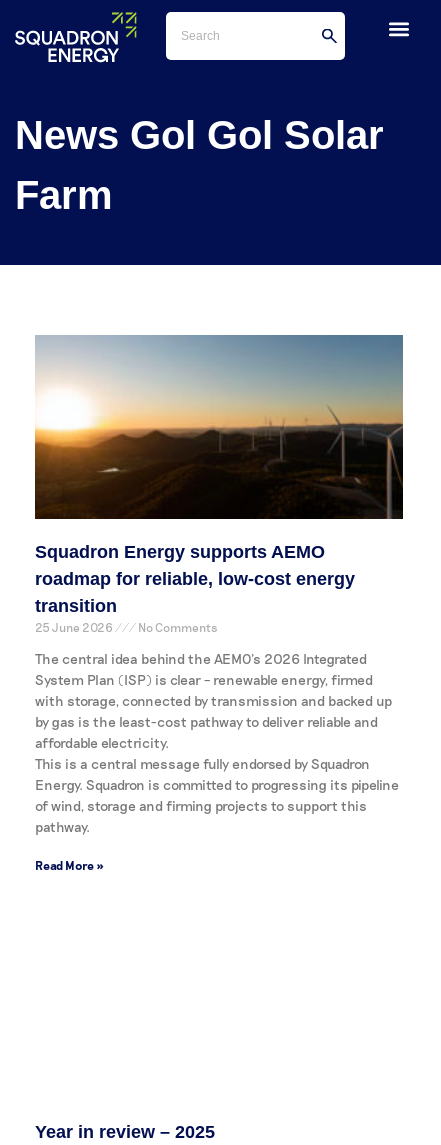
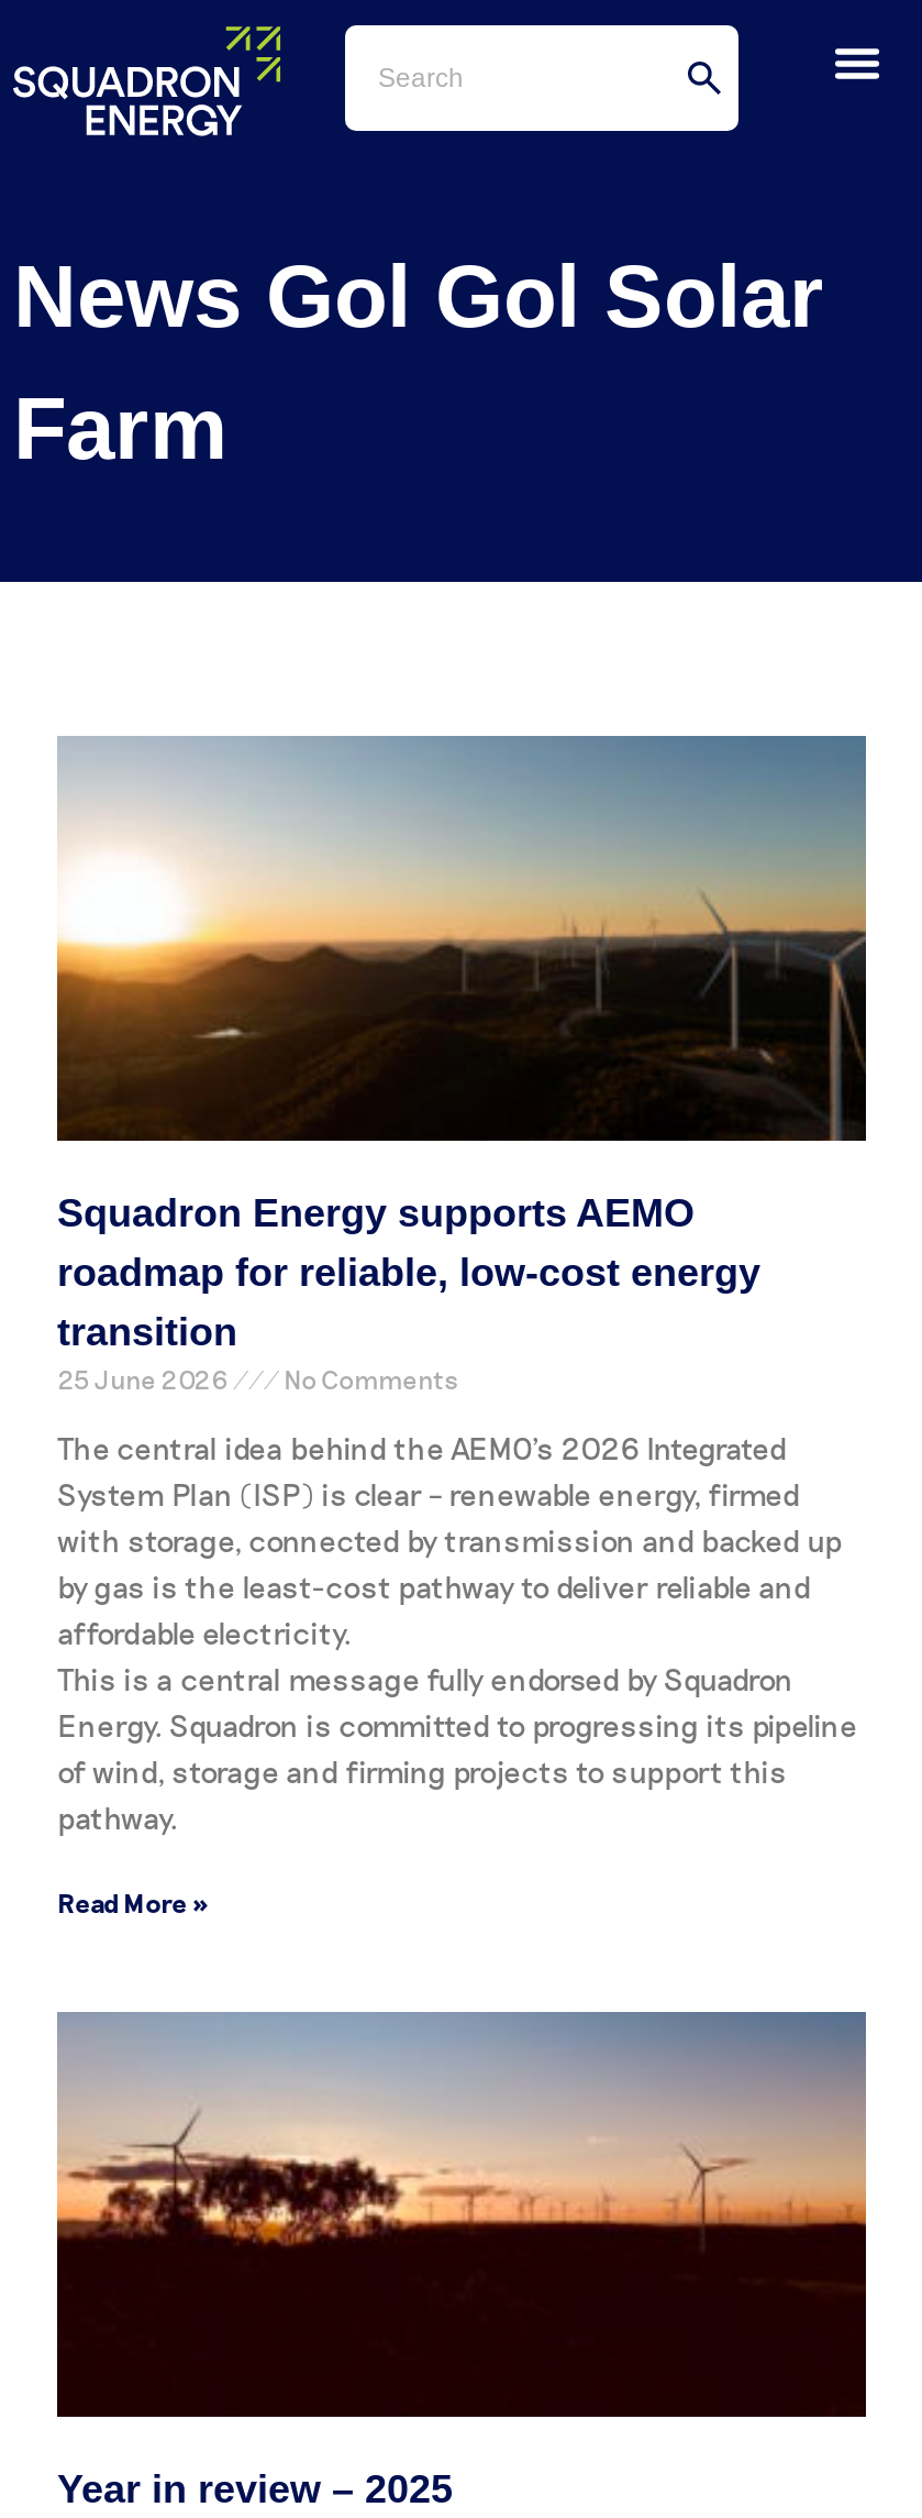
+ [image]
